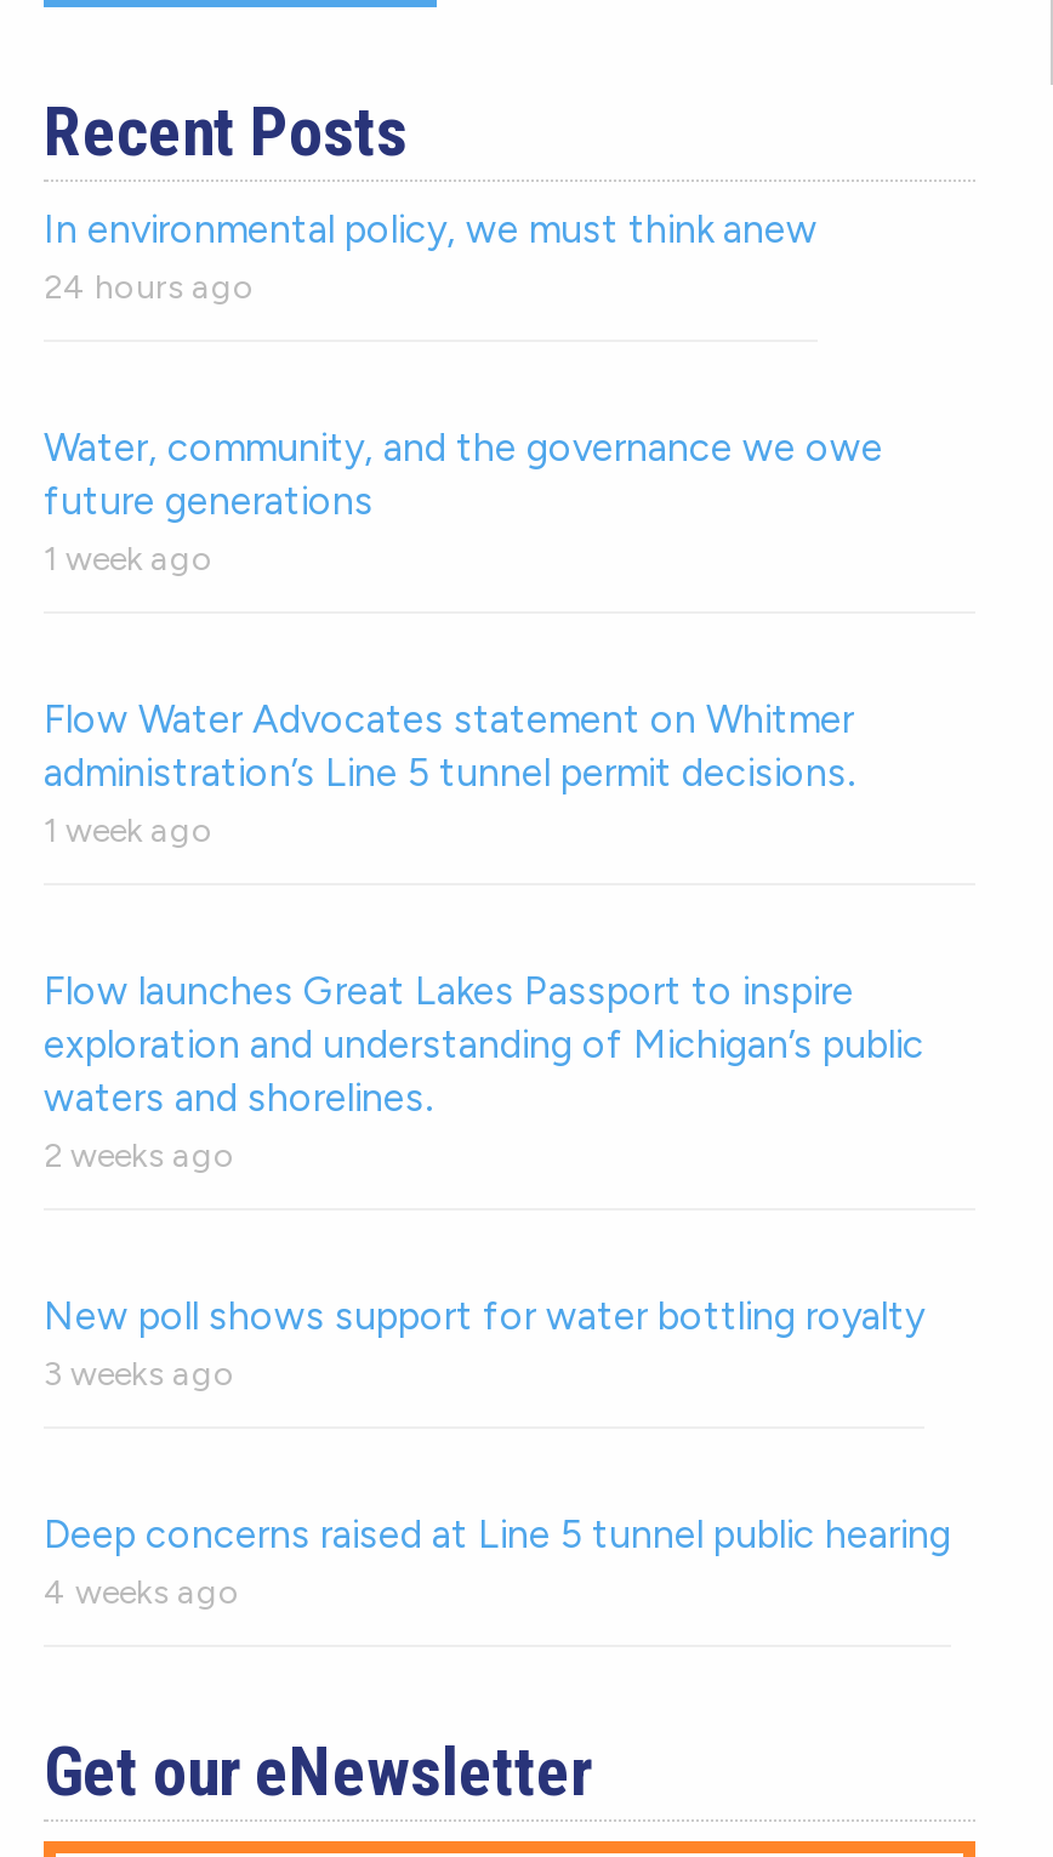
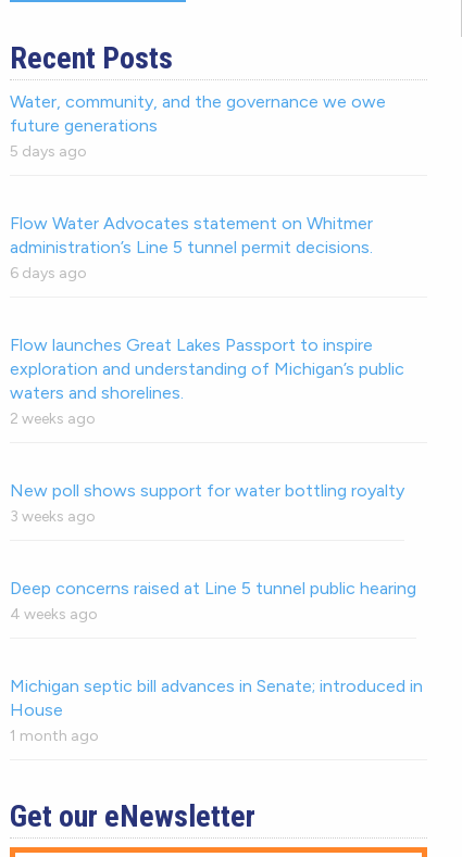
- In environmental policy, we must think anew
- 24 hours ago

moved up: Water, community, and the governance we owe | future generations

- 1 week ago
+ 5 days ago

moved up: Flow Water Advocates statement on Whitmer | administration’s Line 5 tunnel permit decisions.

- 1 week ago
+ 6 days ago

moved up: Flow launches Great Lakes Passport to inspire | exploration and understanding of Michigan’s public | waters and shorelines. | 2 weeks ago | New poll shows support for water bottling royalty | 3 weeks ago | Deep concerns raised at Line 5 tunnel public hearing | 4 weeks ago

+ Michigan septic bill advances in Senate; introduced in
+ House
+ 1 month ago
